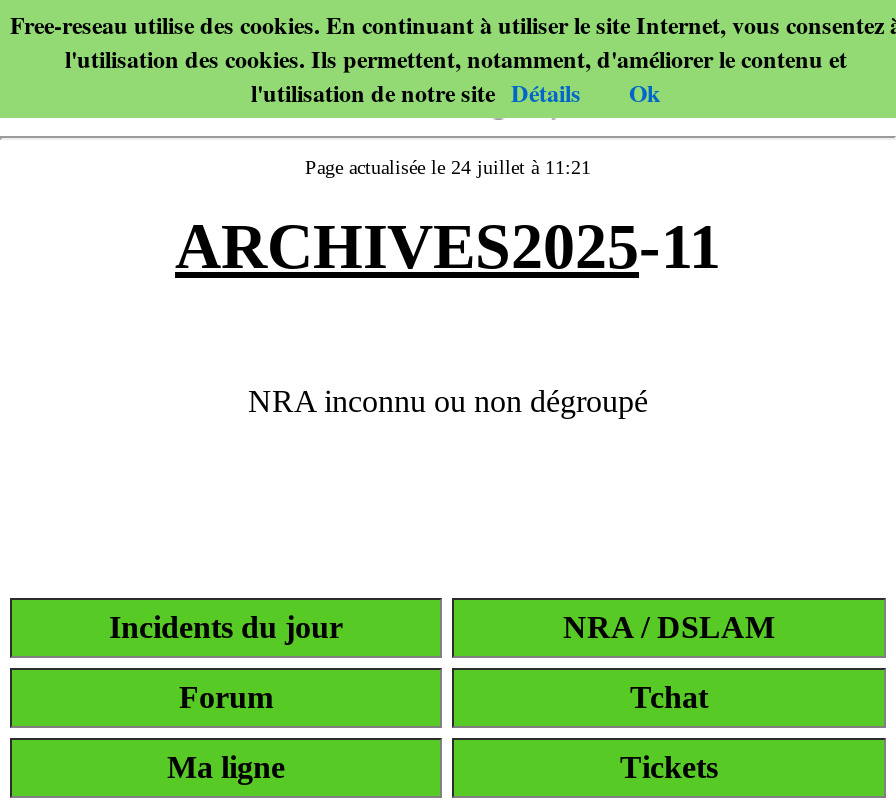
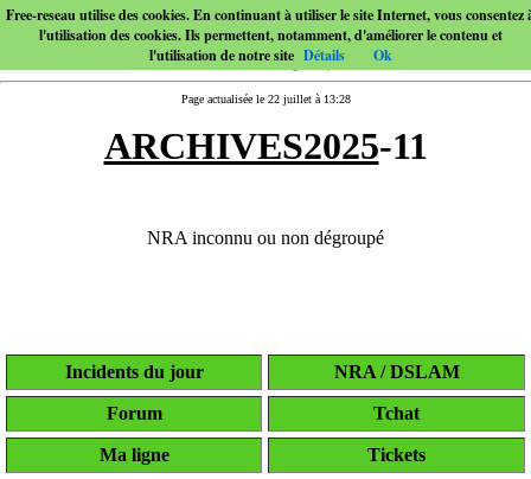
- Page actualisée le 24 juillet à 11:21
+ Page actualisée le 22 juillet à 13:28
